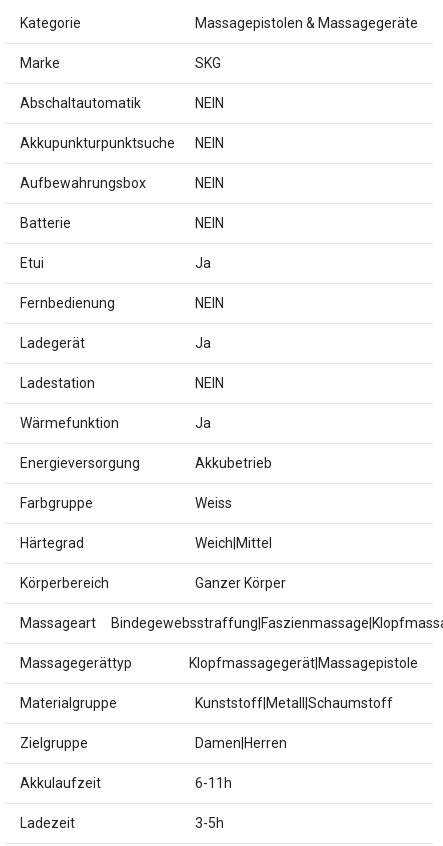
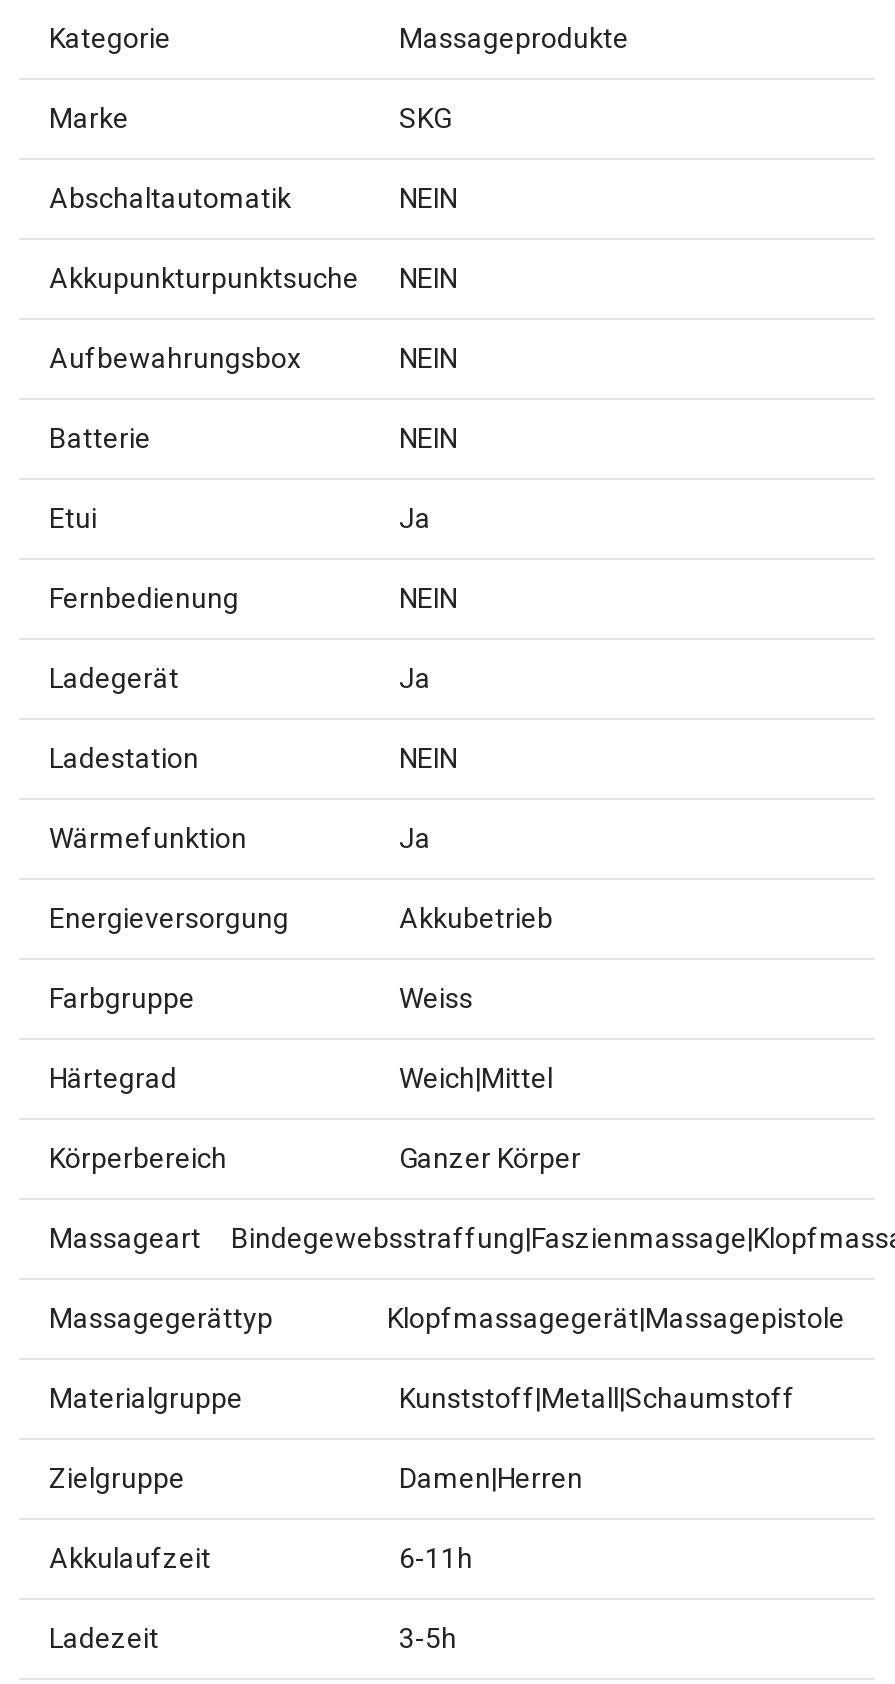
- Massagepistolen & Massagegeräte
+ Massageprodukte
